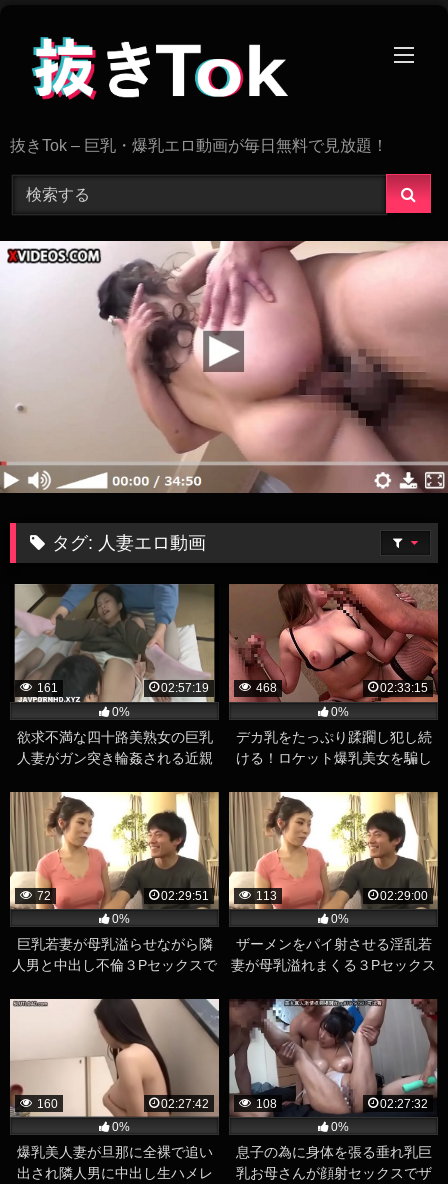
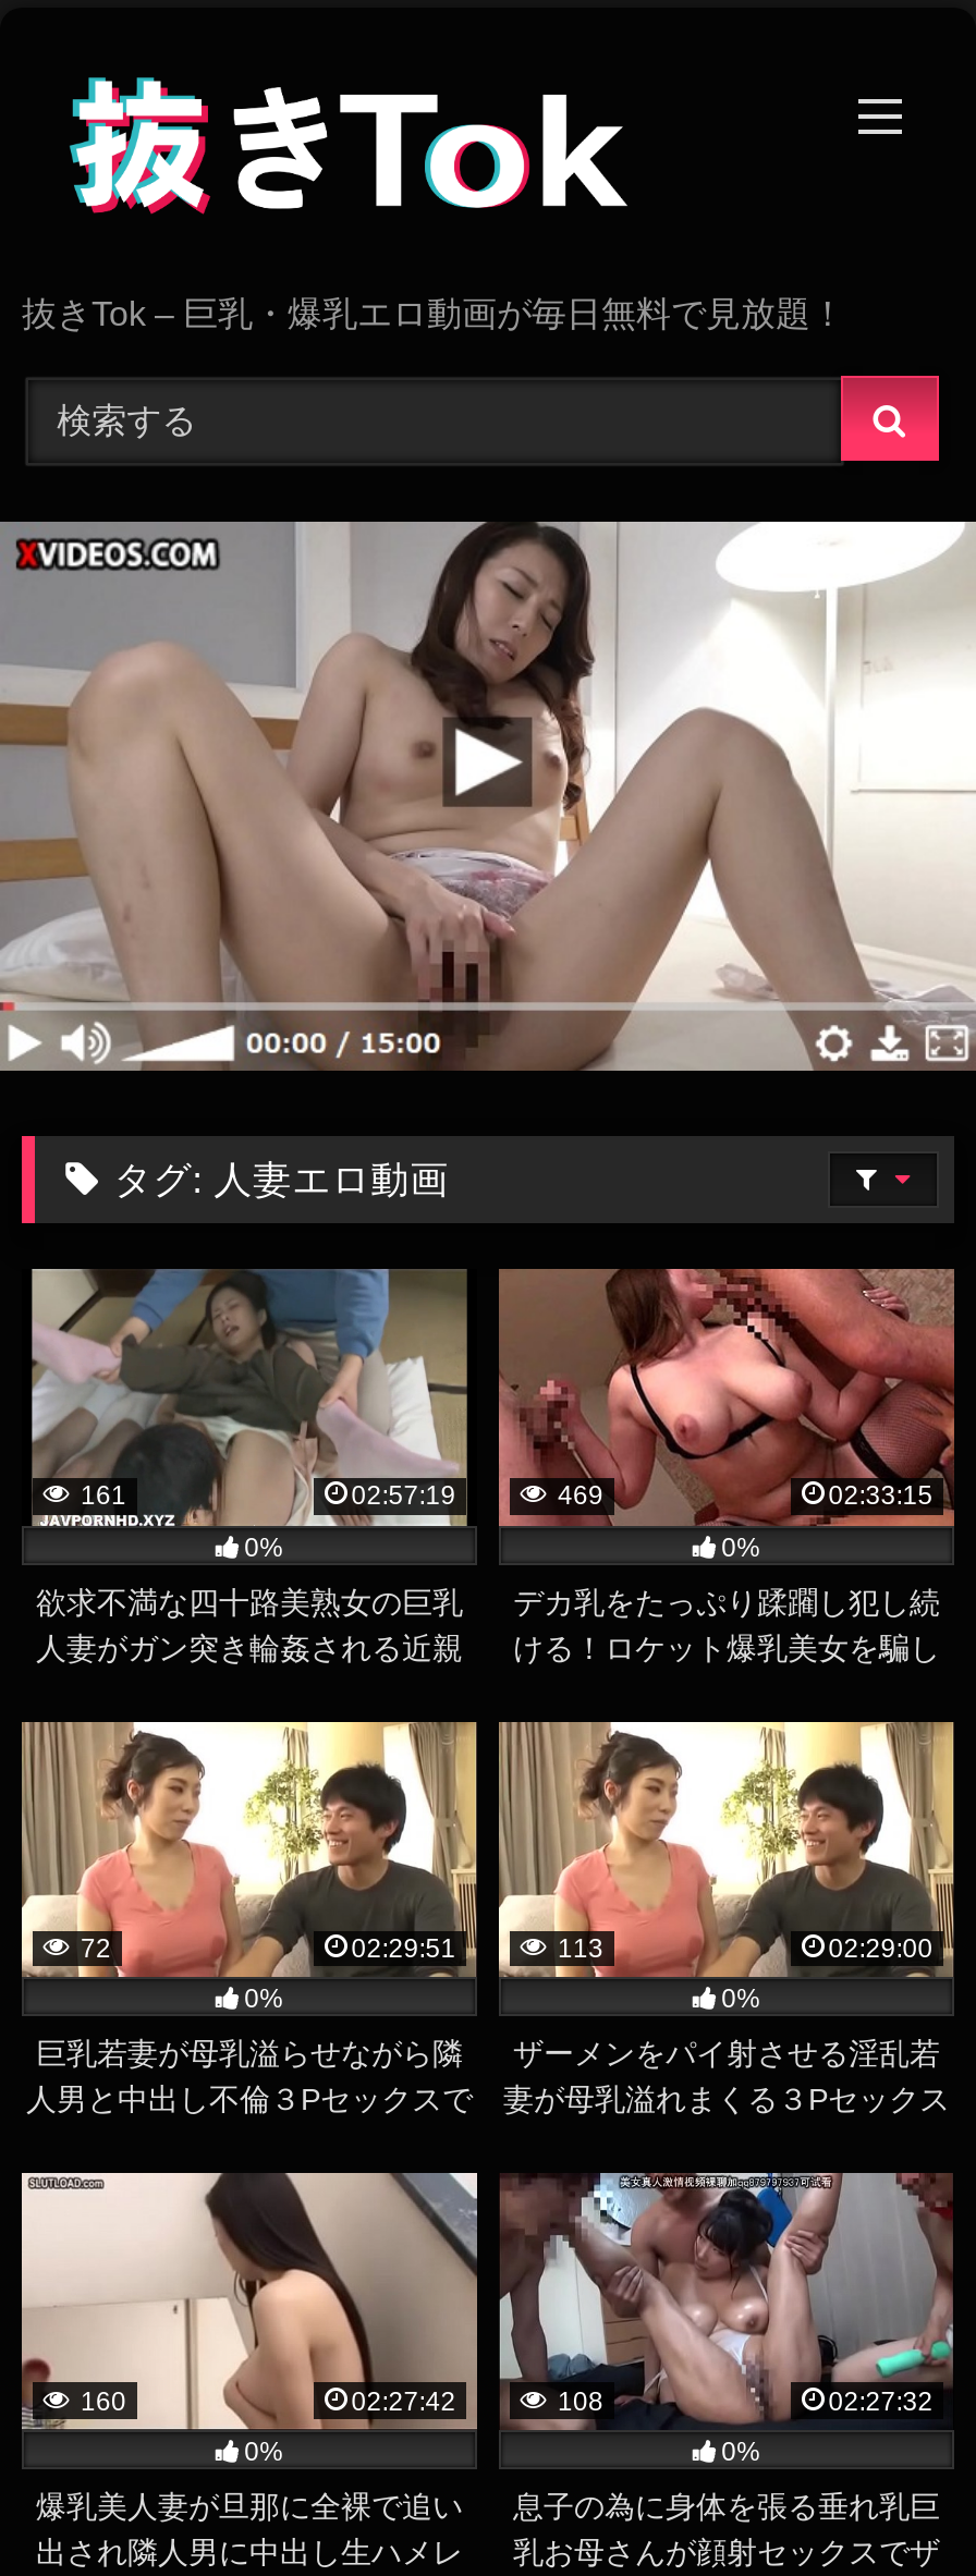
- [image]
+ [image]

- 468
+ 469
